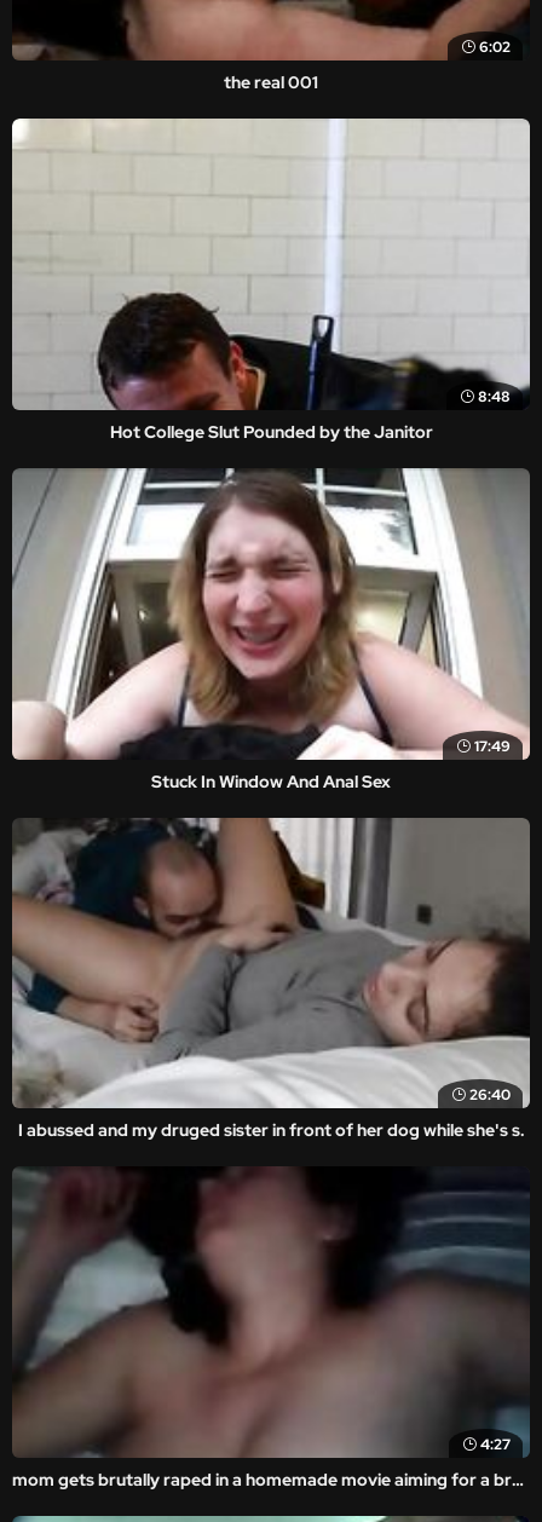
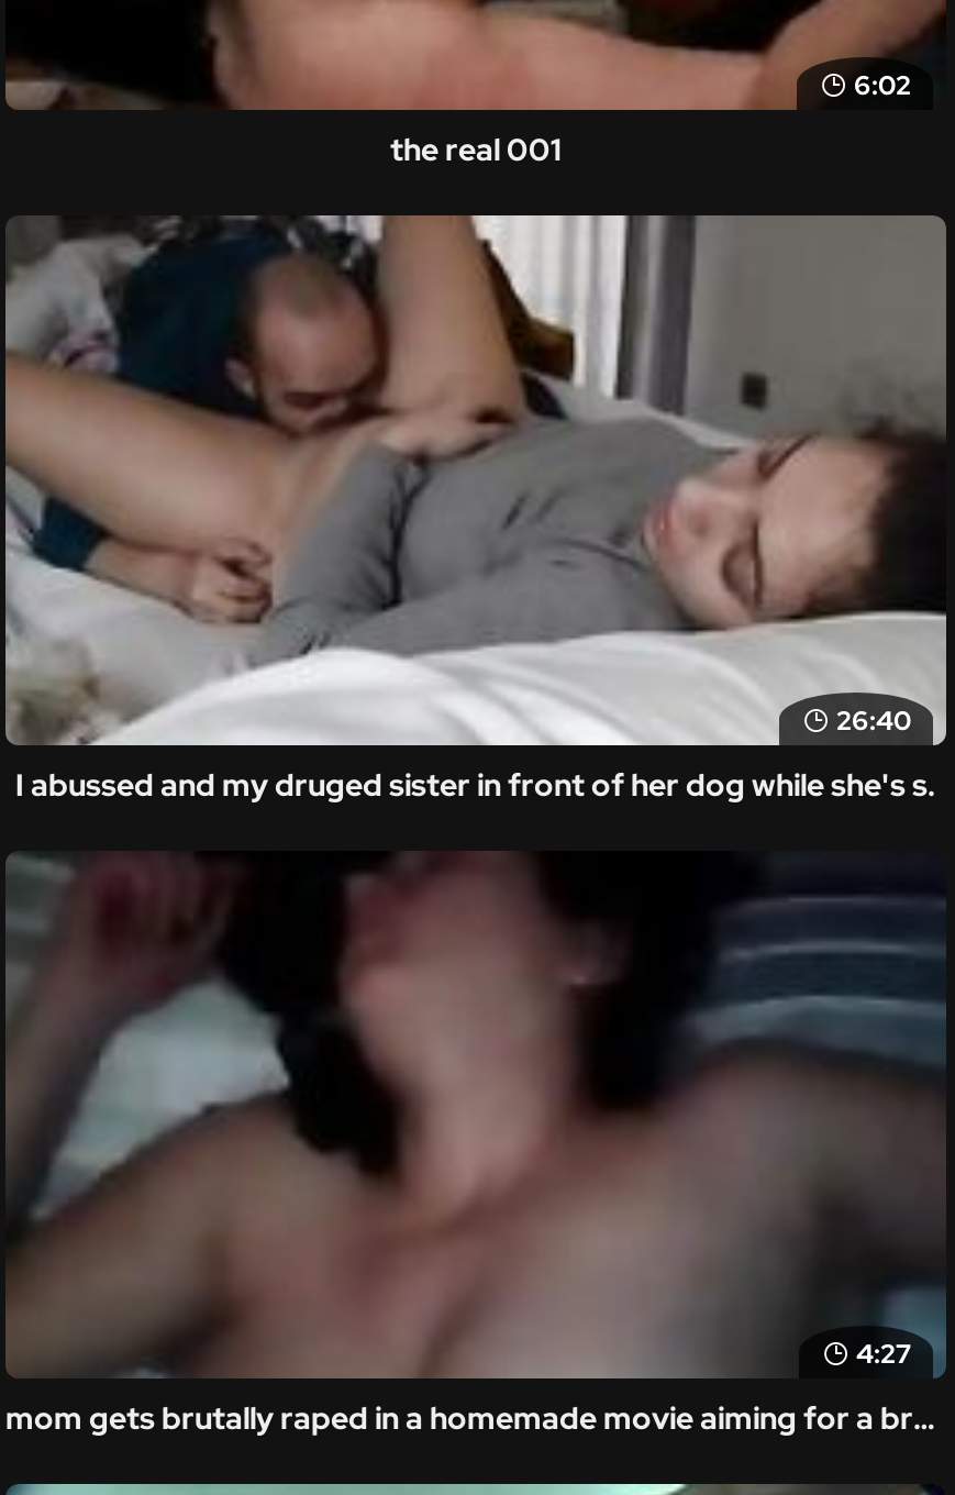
- [image]
- 8:48
- Hot College Slut Pounded by the Janitor

- [image]
- 17:49
- Stuck In Window And Anal Sex
